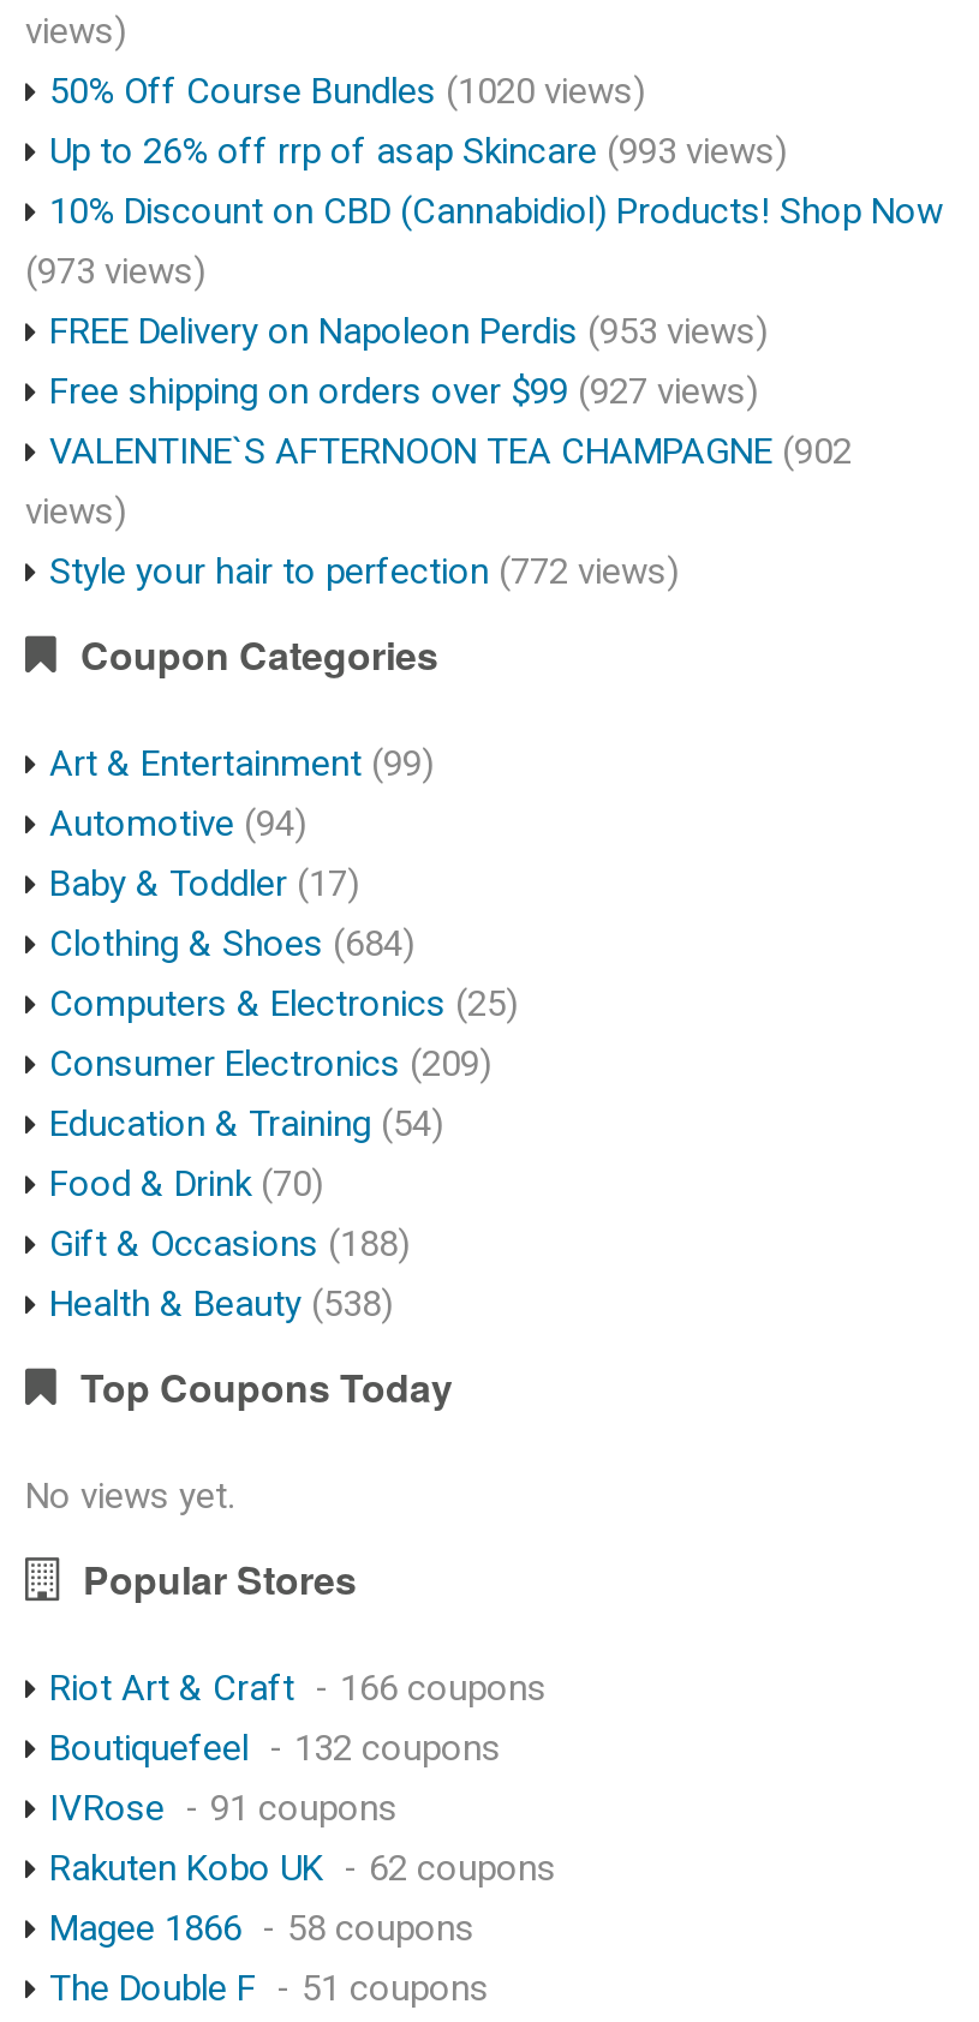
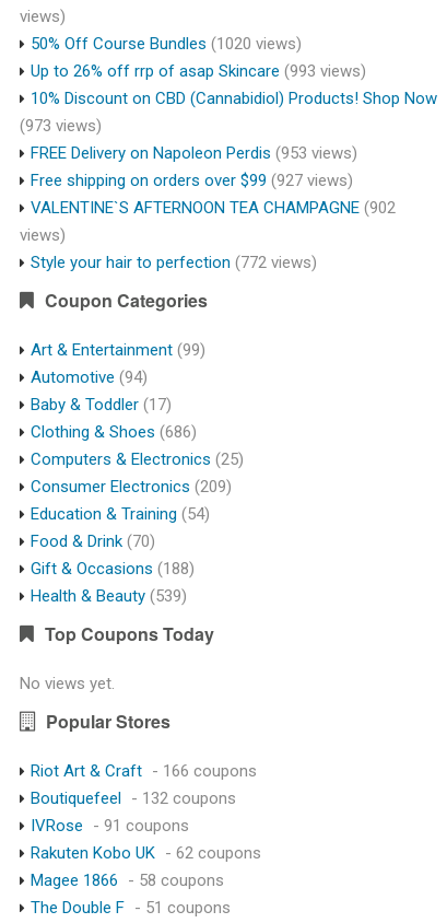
- Clothing & Shoes (684)
+ Clothing & Shoes (686)

- Health & Beauty (538)
+ Health & Beauty (539)
